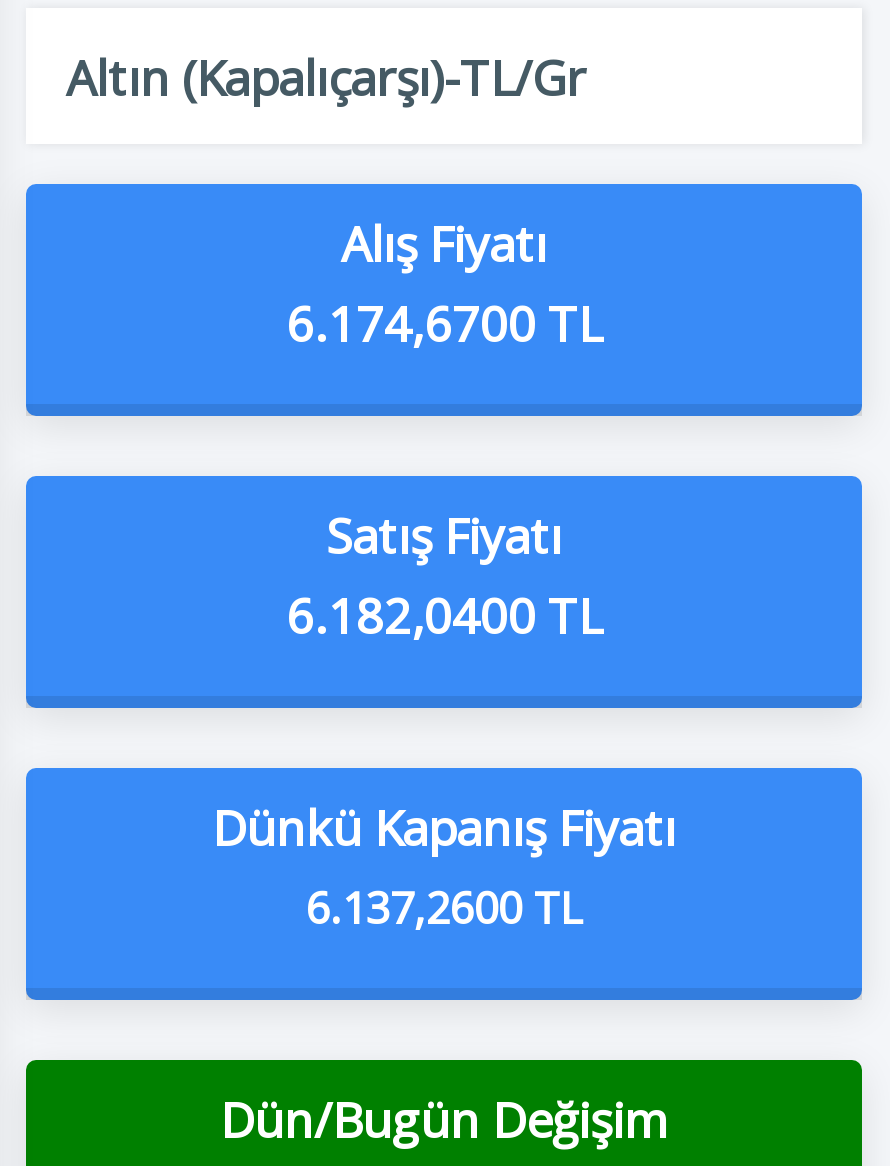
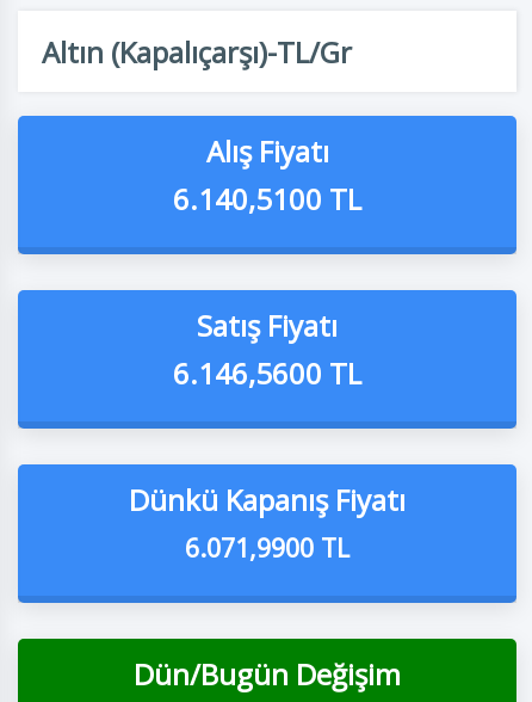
- 6.174,6700 TL
+ 6.140,5100 TL

- 6.182,0400 TL
+ 6.146,5600 TL

- 6.137,2600 TL
+ 6.071,9900 TL
